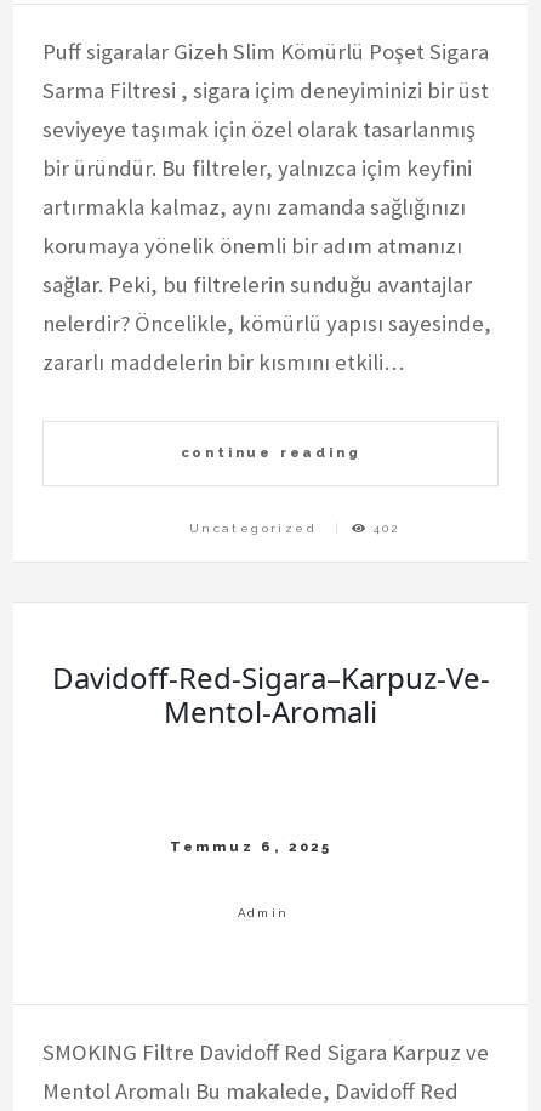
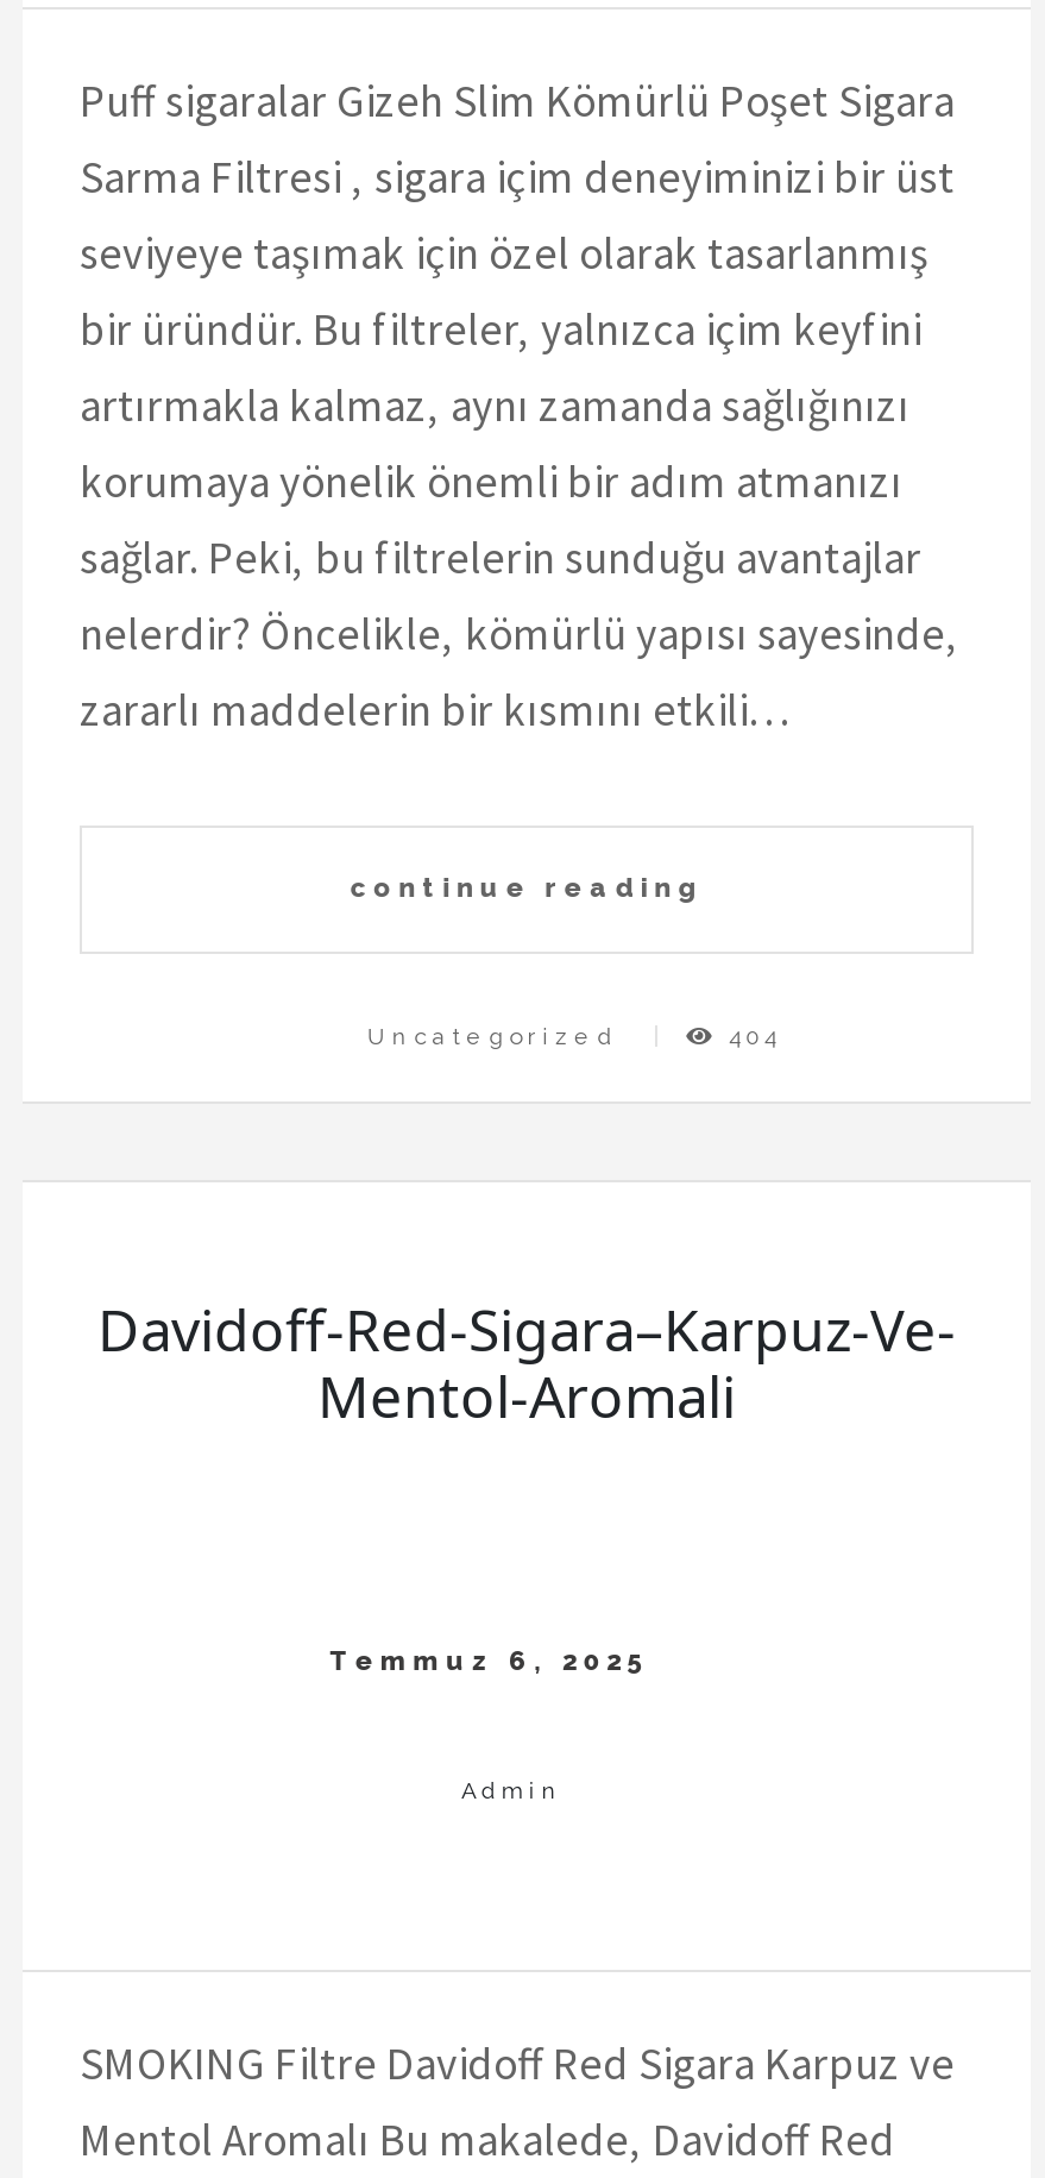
- 402
+ 404
